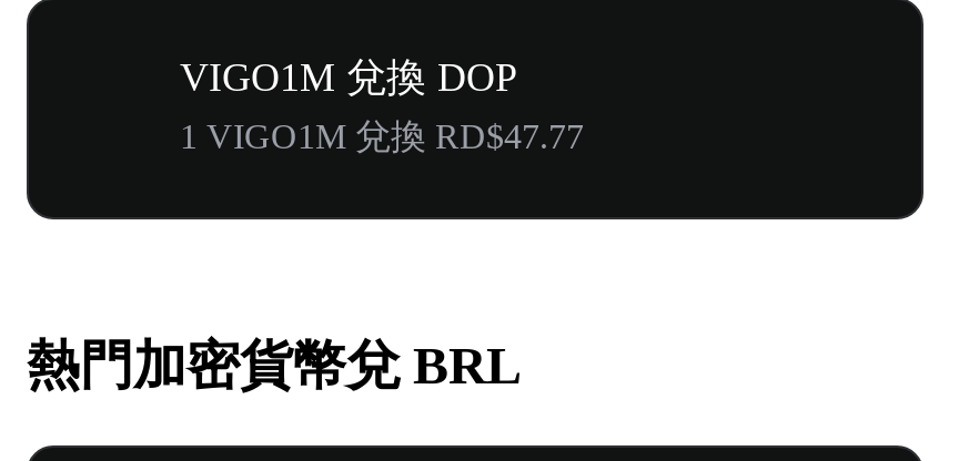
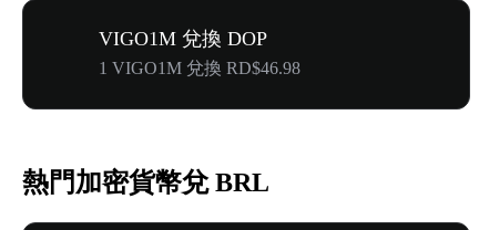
- 1 VIGO1M 兌換 RD$47.77
+ 1 VIGO1M 兌換 RD$46.98
